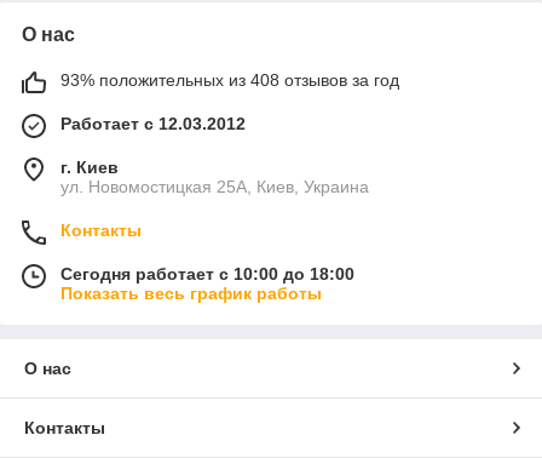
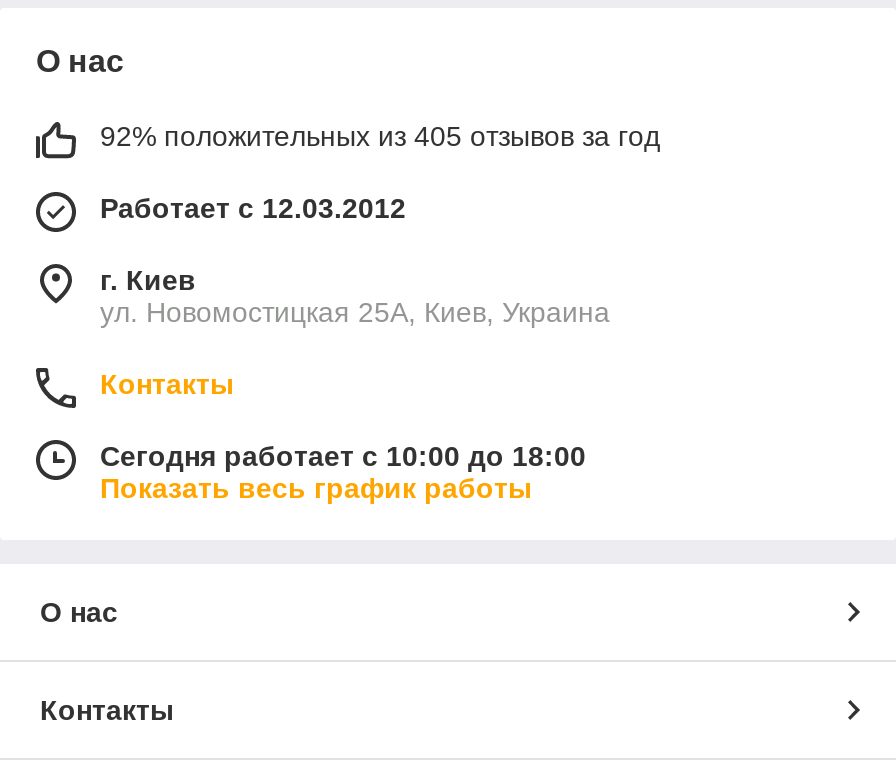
- 93% положительных из 408 отзывов за год
+ 92% положительных из 405 отзывов за год
